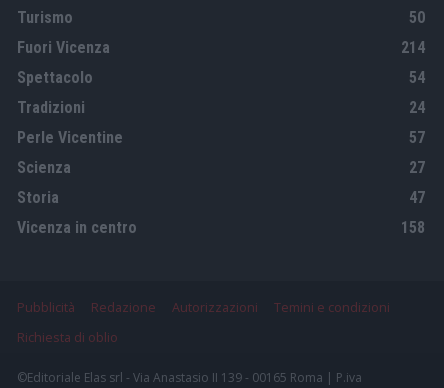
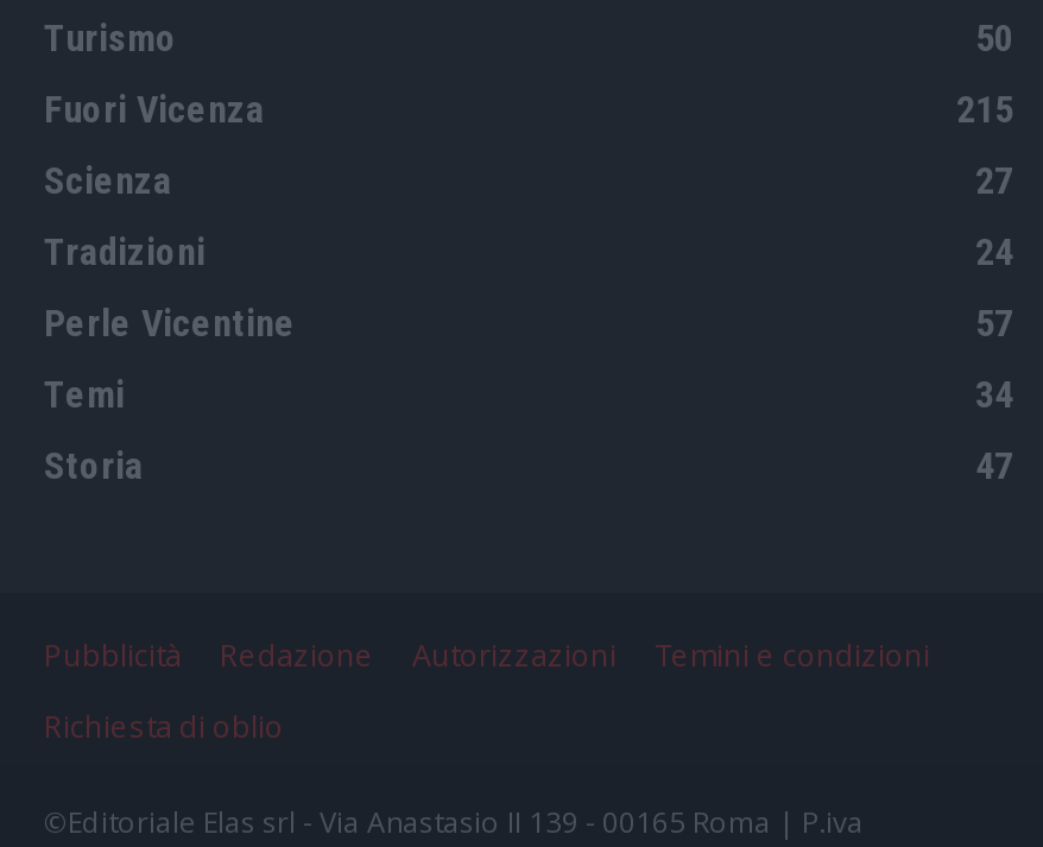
- 214
+ 215

- Spettacolo
- 54
+ Scienza
+ 27

- Scienza
- 27
+ Temi
+ 34

- Vicenza in centro
- 158
